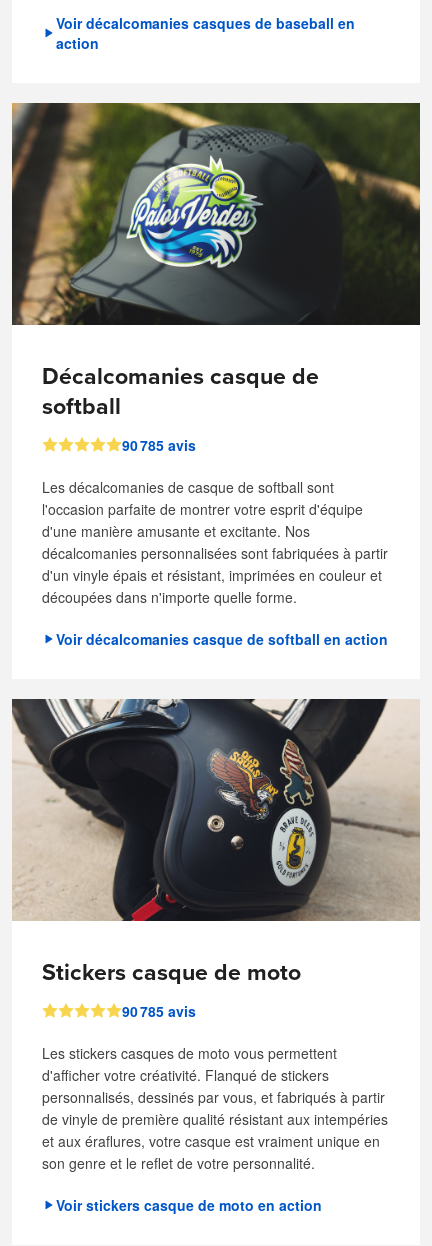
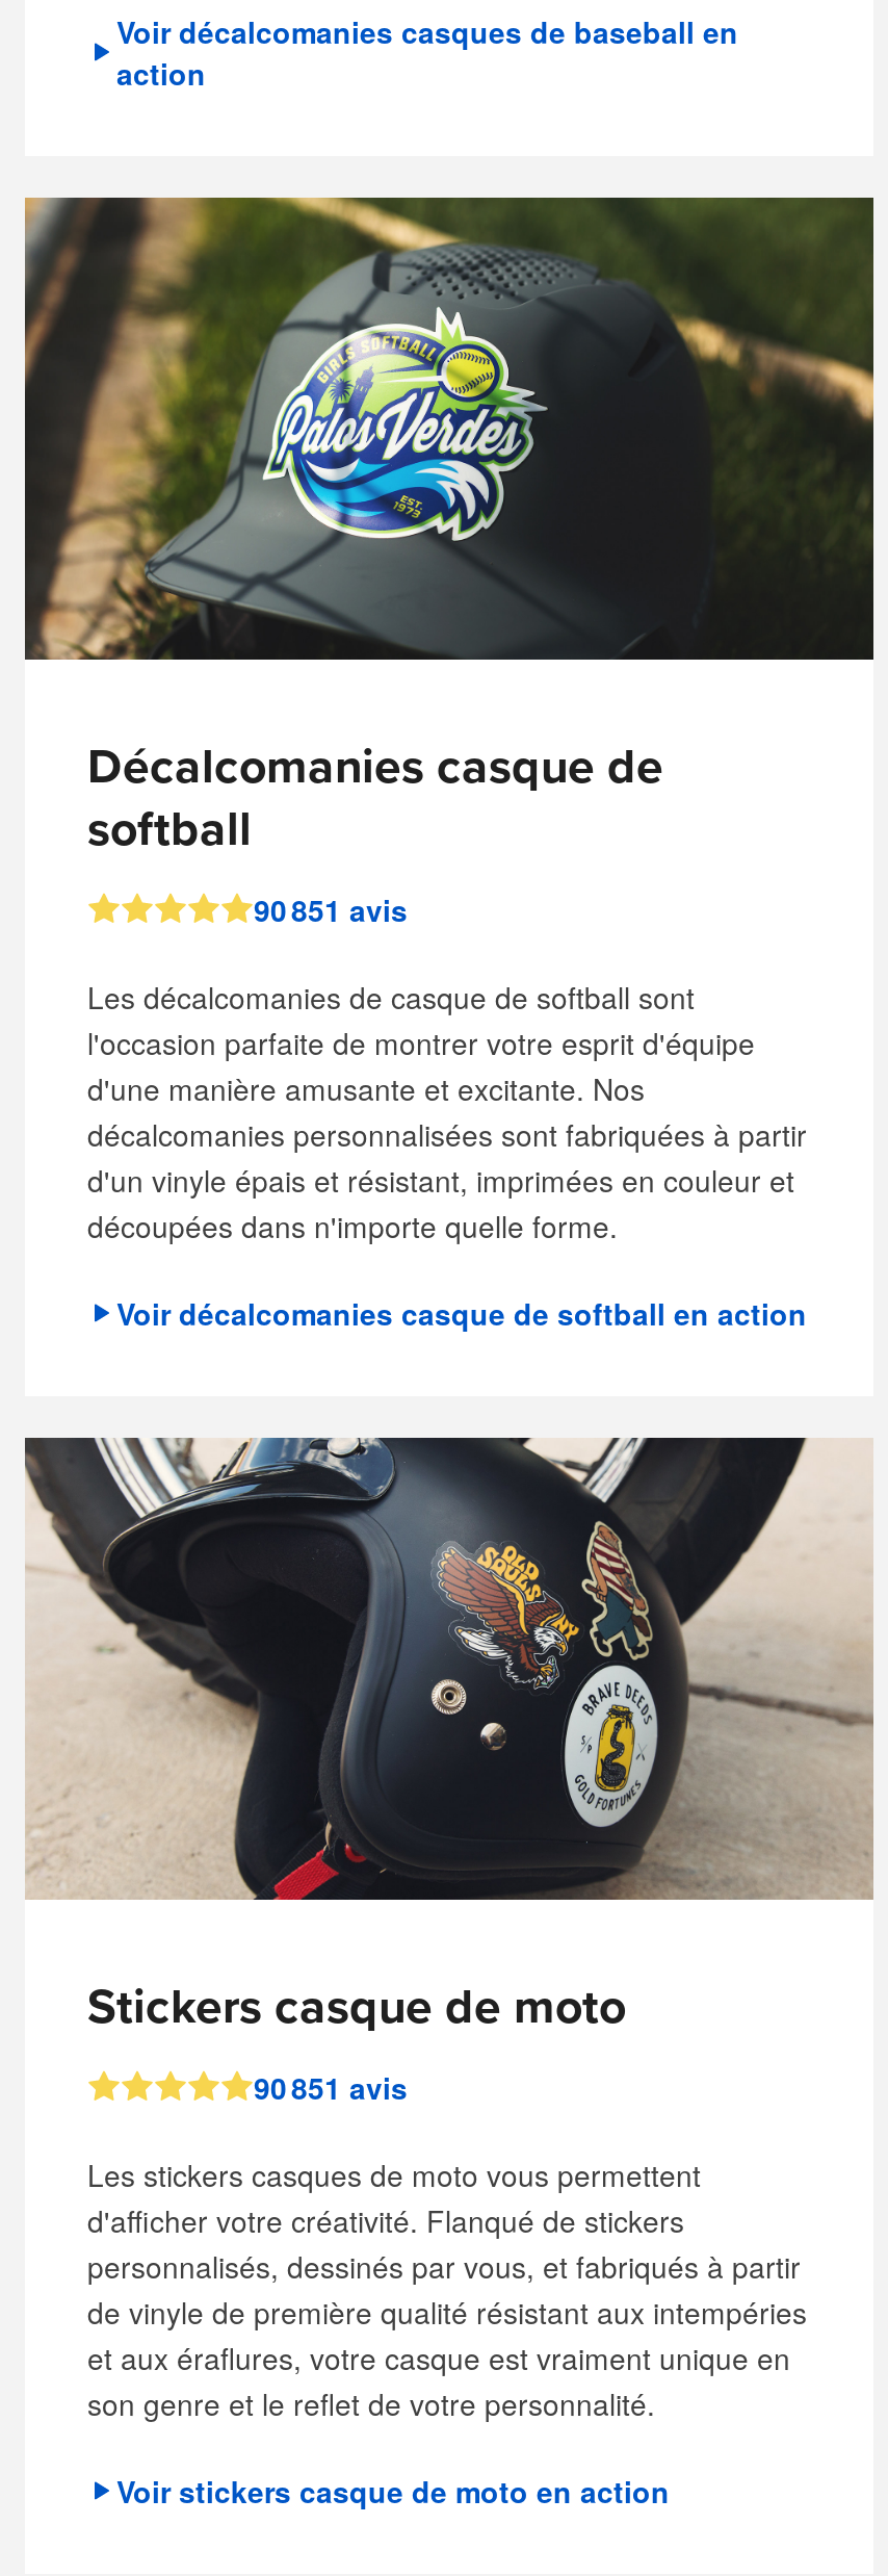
- 90 785 avis
+ 90 851 avis

- 90 785 avis
+ 90 851 avis
